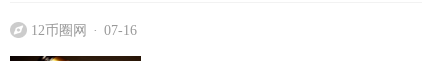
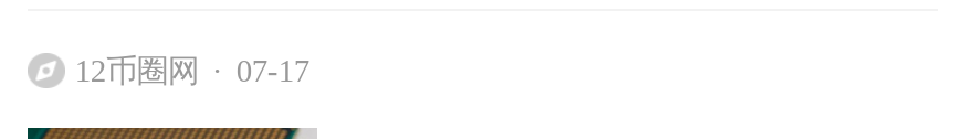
- 12币圈网 07-16
+ 12币圈网 07-17
